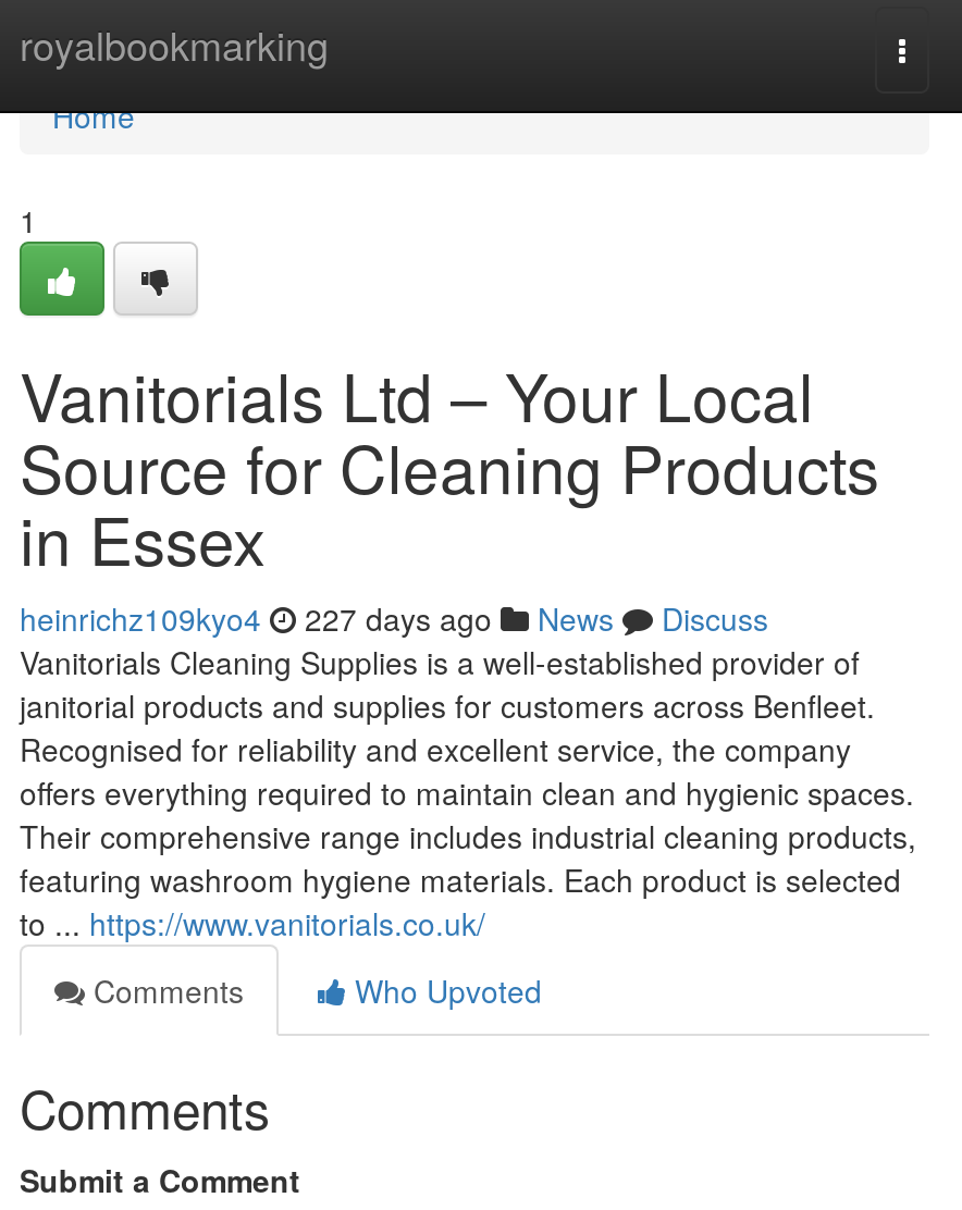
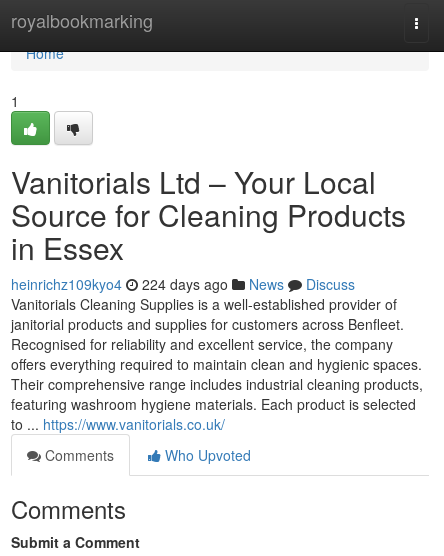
- heinrichz109kyo4 227 days ago News Discuss
+ heinrichz109kyo4 224 days ago News Discuss
